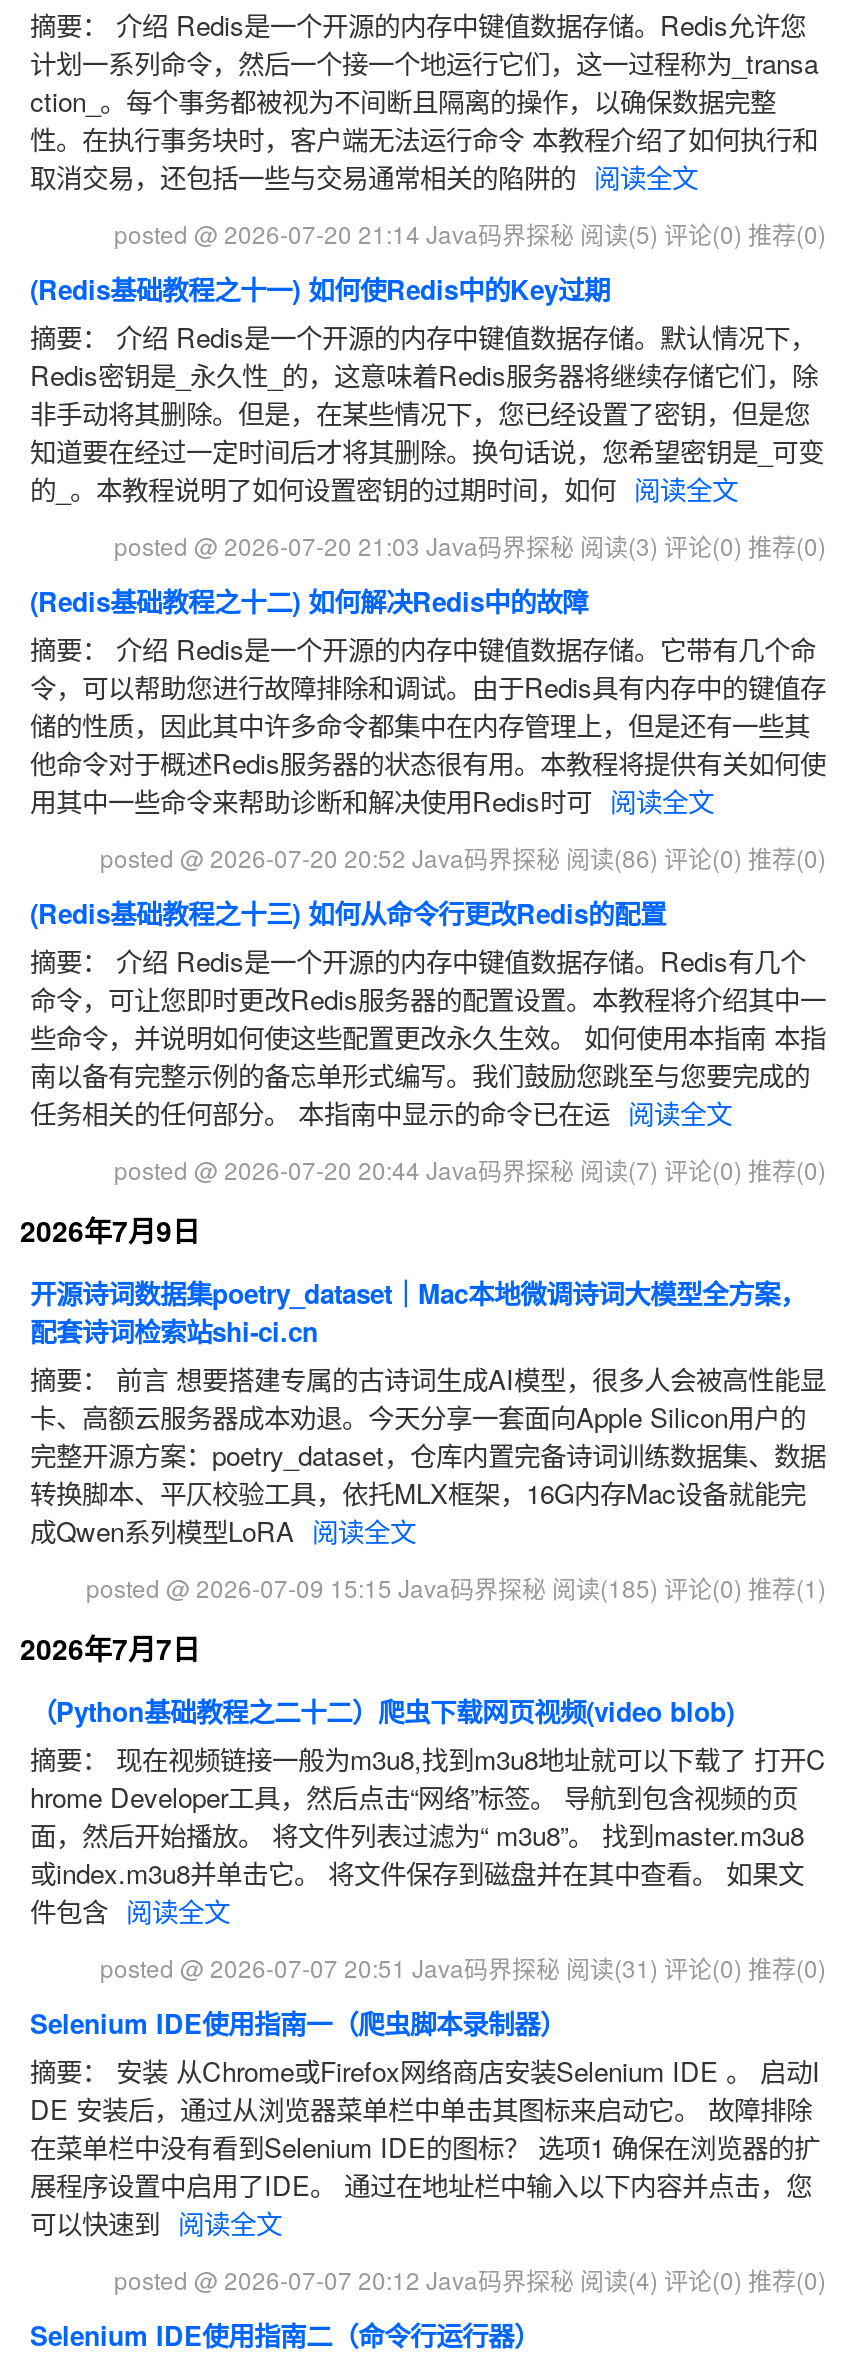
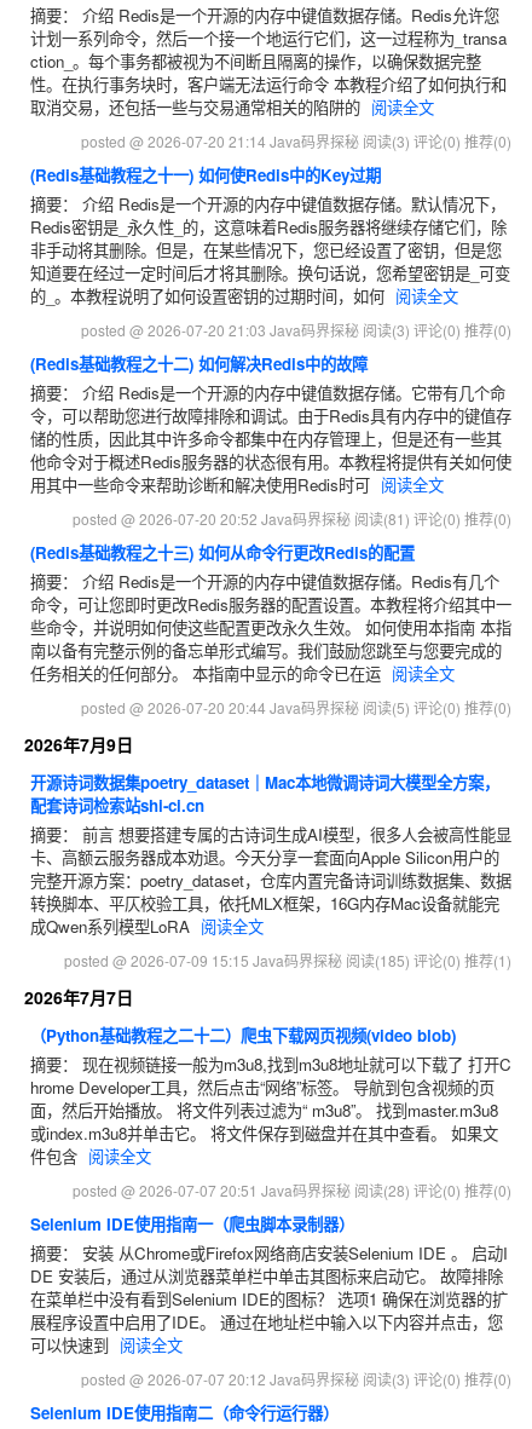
- posted @ 2026-07-20 21:14 Java码界探秘阅读(5) 评论(0) 推荐(0)
+ posted @ 2026-07-20 21:14 Java码界探秘阅读(3) 评论(0) 推荐(0)

- posted @ 2026-07-20 20:52 Java码界探秘阅读(86) 评论(0) 推荐(0)
+ posted @ 2026-07-20 20:52 Java码界探秘阅读(81) 评论(0) 推荐(0)

- posted @ 2026-07-20 20:44 Java码界探秘阅读(7) 评论(0) 推荐(0)
+ posted @ 2026-07-20 20:44 Java码界探秘阅读(5) 评论(0) 推荐(0)

- posted @ 2026-07-07 20:51 Java码界探秘阅读(31) 评论(0) 推荐(0)
+ posted @ 2026-07-07 20:51 Java码界探秘阅读(28) 评论(0) 推荐(0)

- posted @ 2026-07-07 20:12 Java码界探秘阅读(4) 评论(0) 推荐(0)
+ posted @ 2026-07-07 20:12 Java码界探秘阅读(3) 评论(0) 推荐(0)
